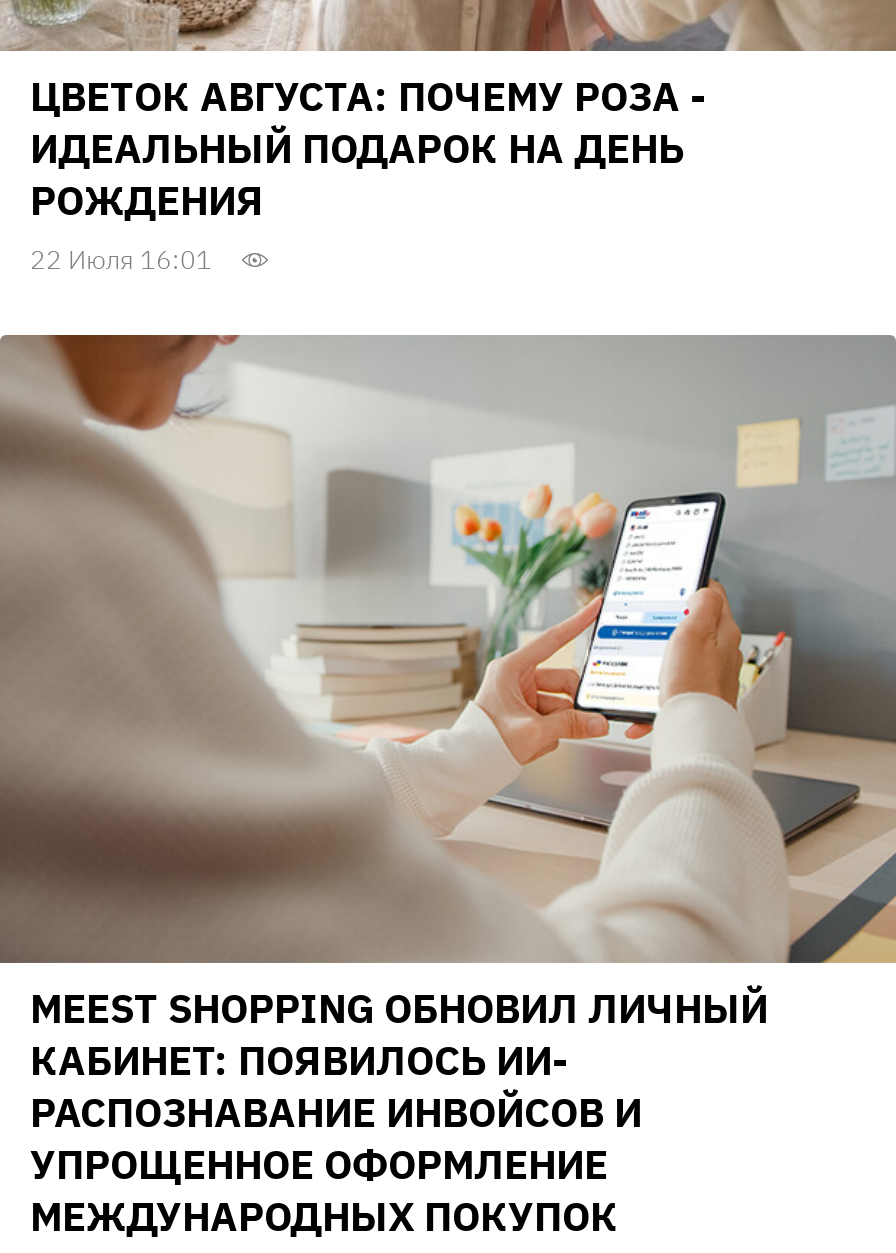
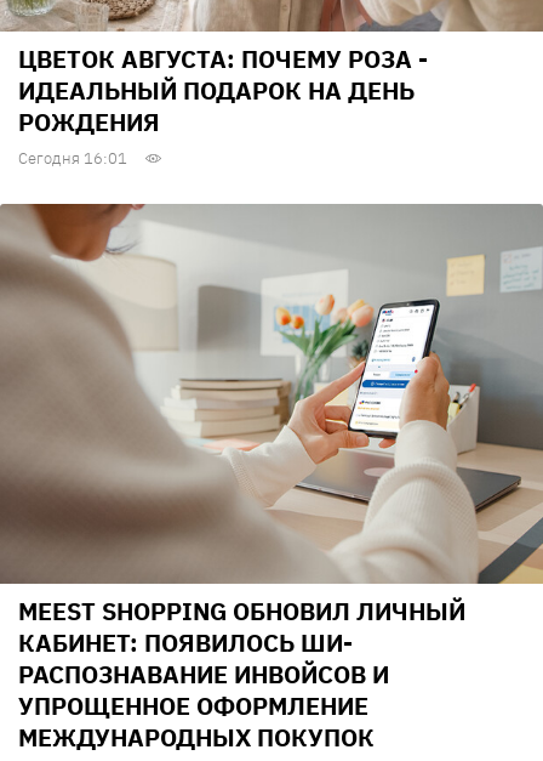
- 22 Июля 16:01
+ Сегодня 16:01

- КАБИНЕТ: ПОЯВИЛОСЬ ИИ-
+ КАБИНЕТ: ПОЯВИЛОСЬ ШИ-
